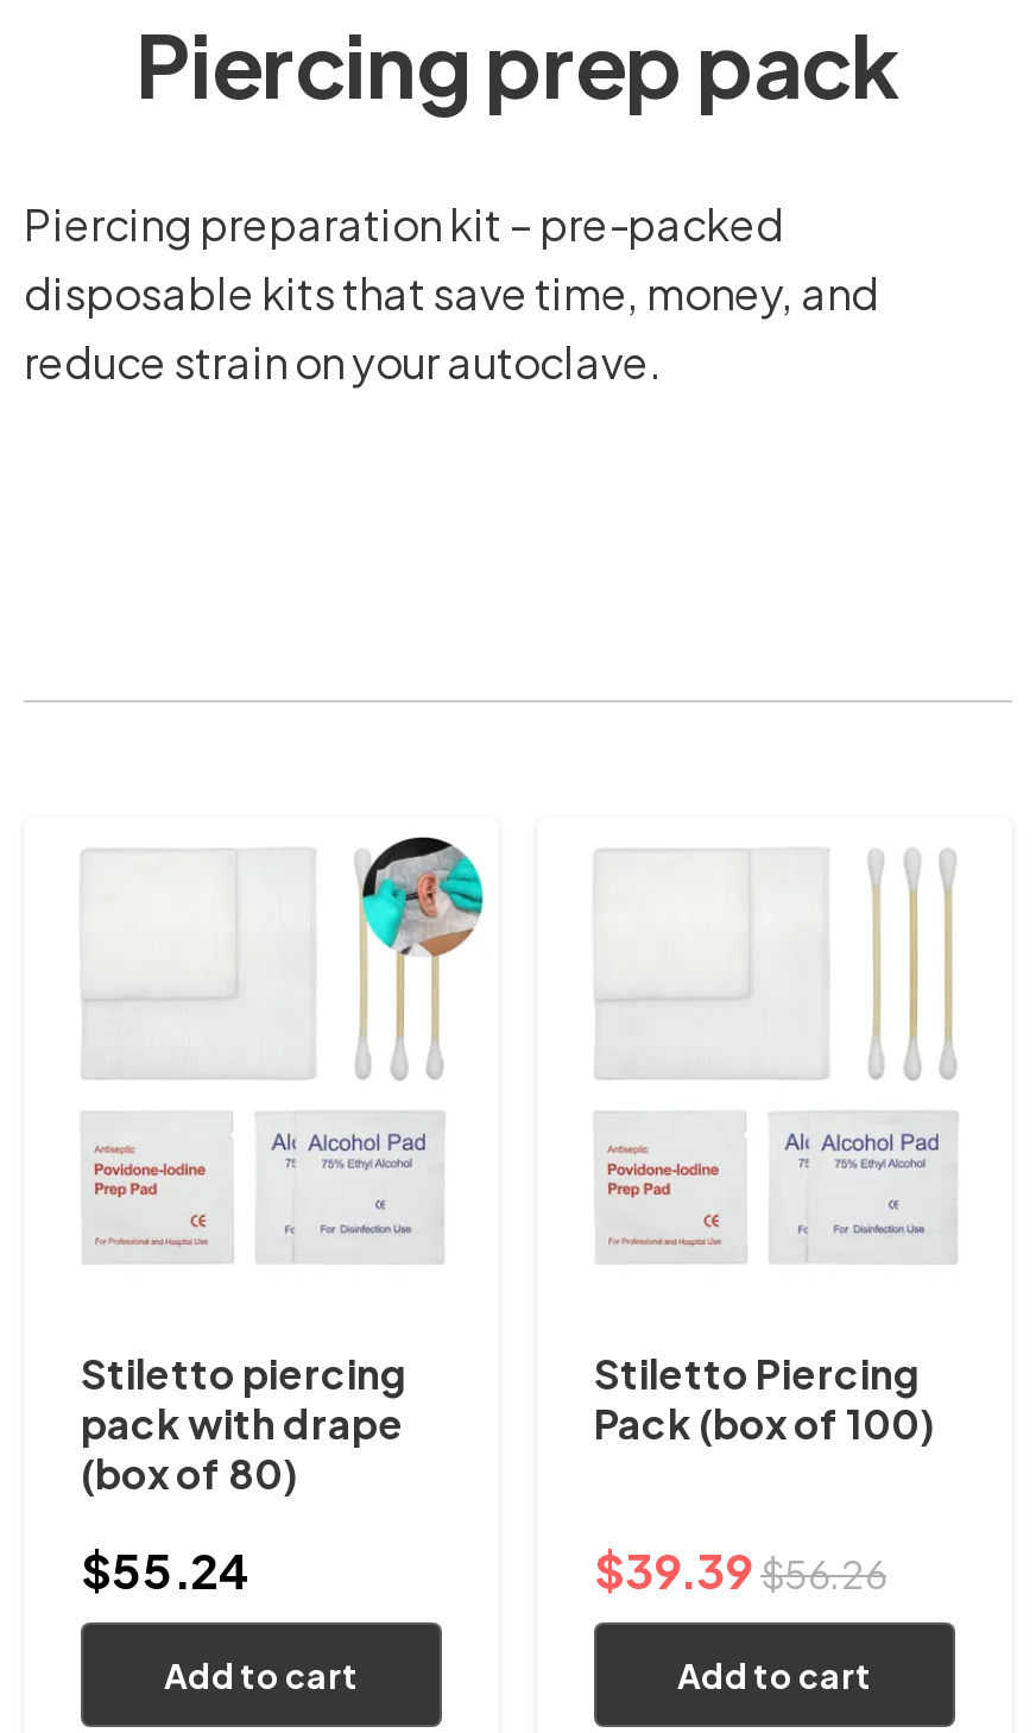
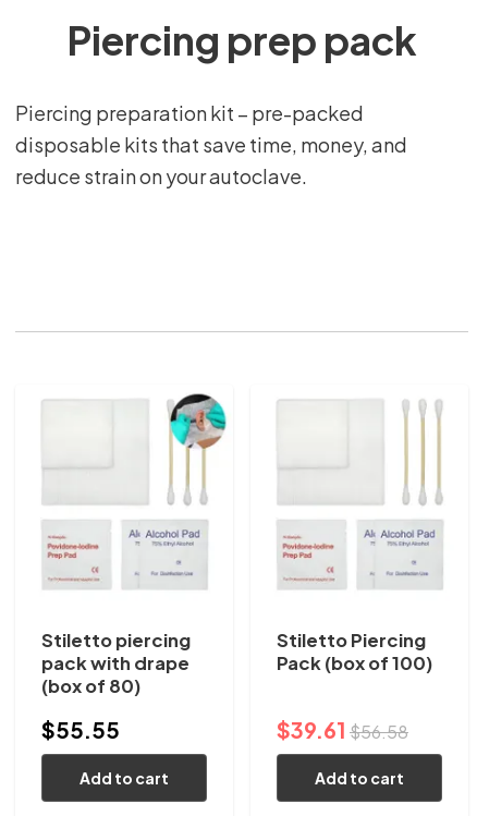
- $55.24
+ $55.55

- $39.39 $56.26
+ $39.61 $56.58
